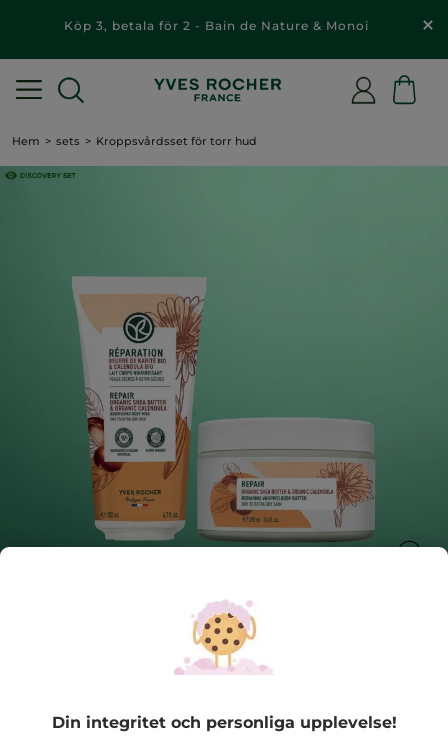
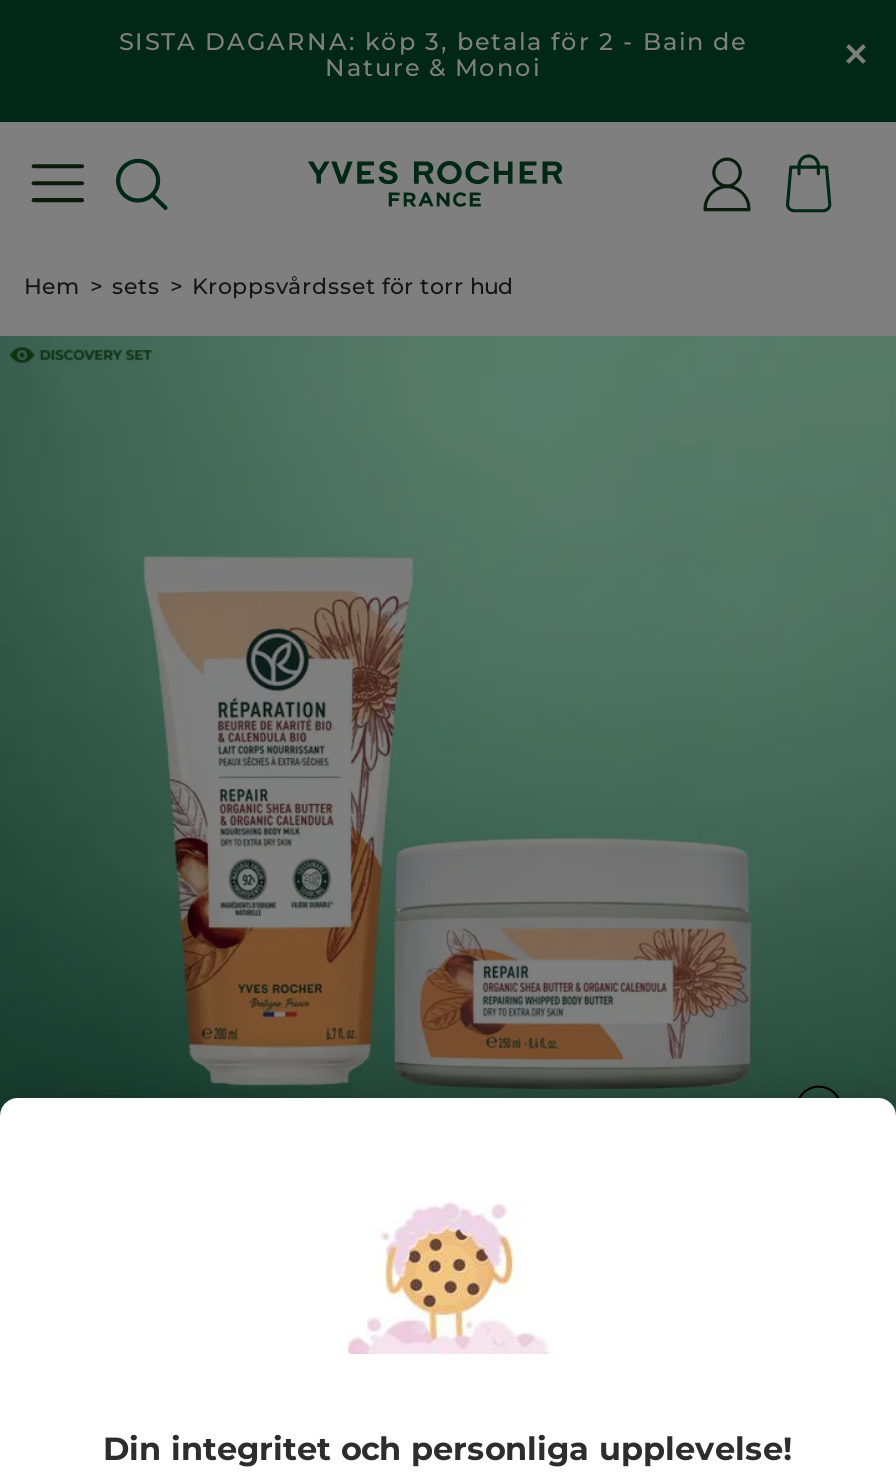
- Köp 3, betala för 2 - Bain de Nature & Monoi
+ SISTA DAGARNA: köp 3, betala för 2 - Bain de
+ Nature & Monoi
